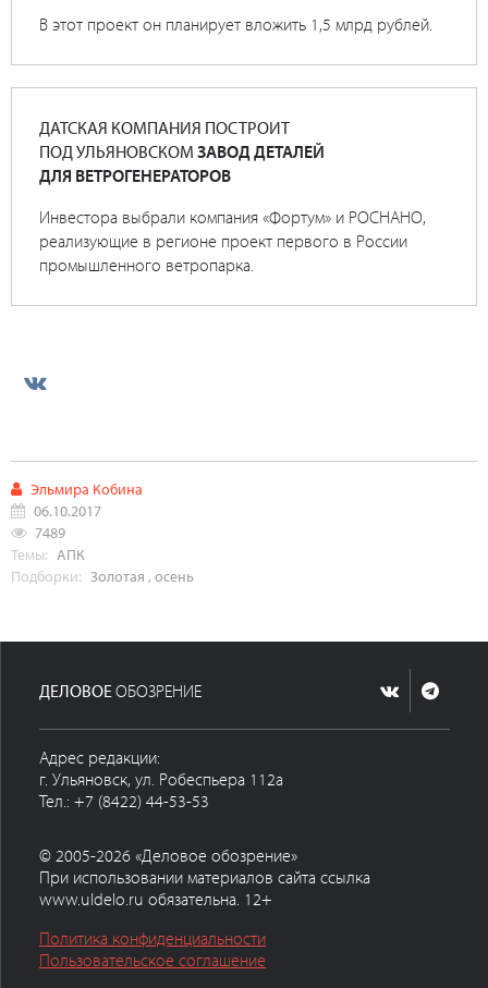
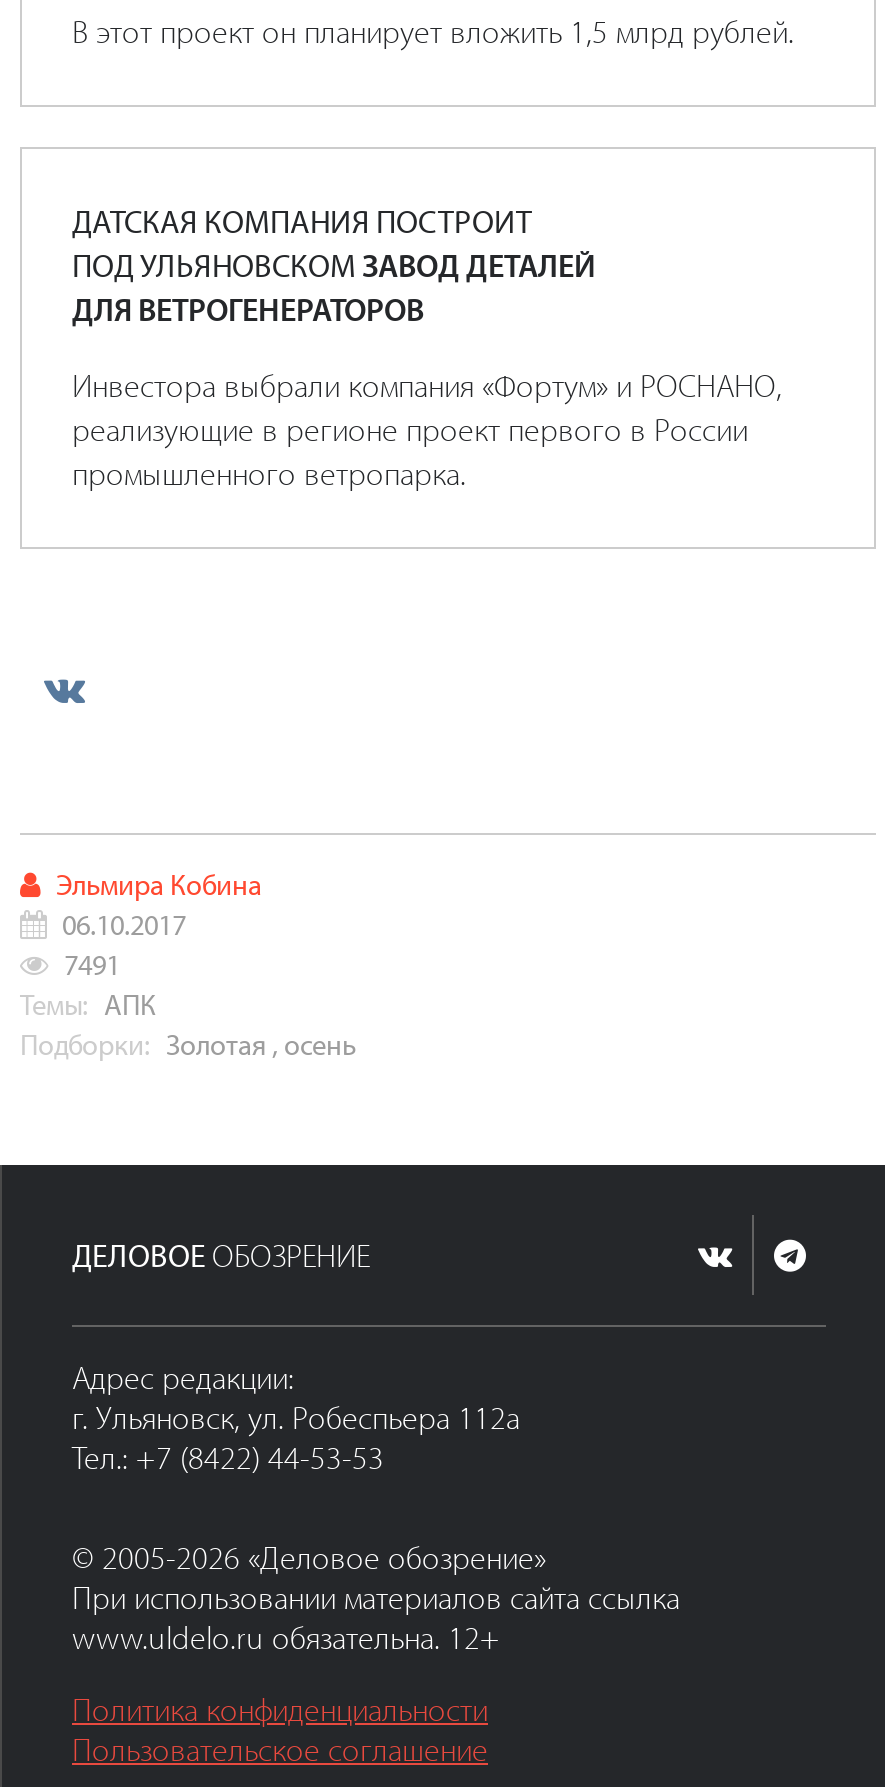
- 7489
+ 7491
